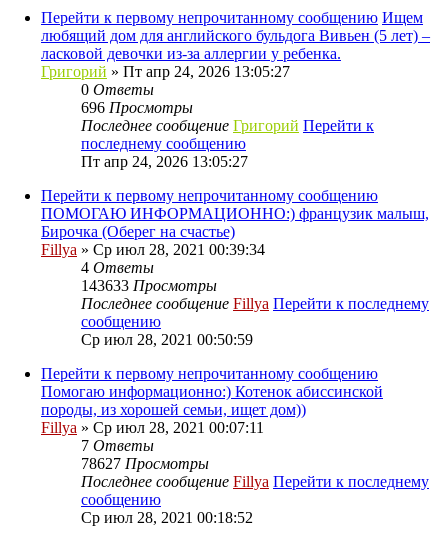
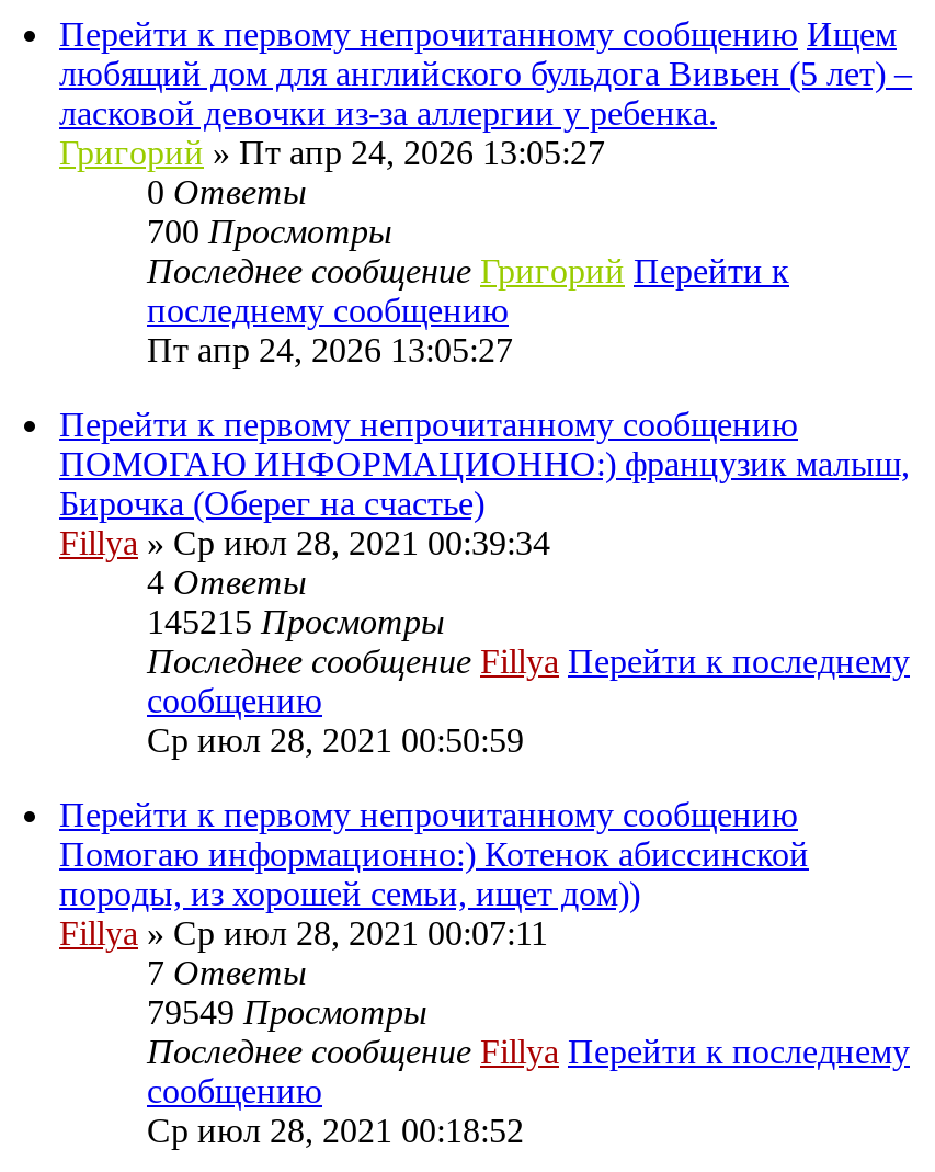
- 696 Просмотры
+ 700 Просмотры

- 143633 Просмотры
+ 145215 Просмотры

- 78627 Просмотры
+ 79549 Просмотры
